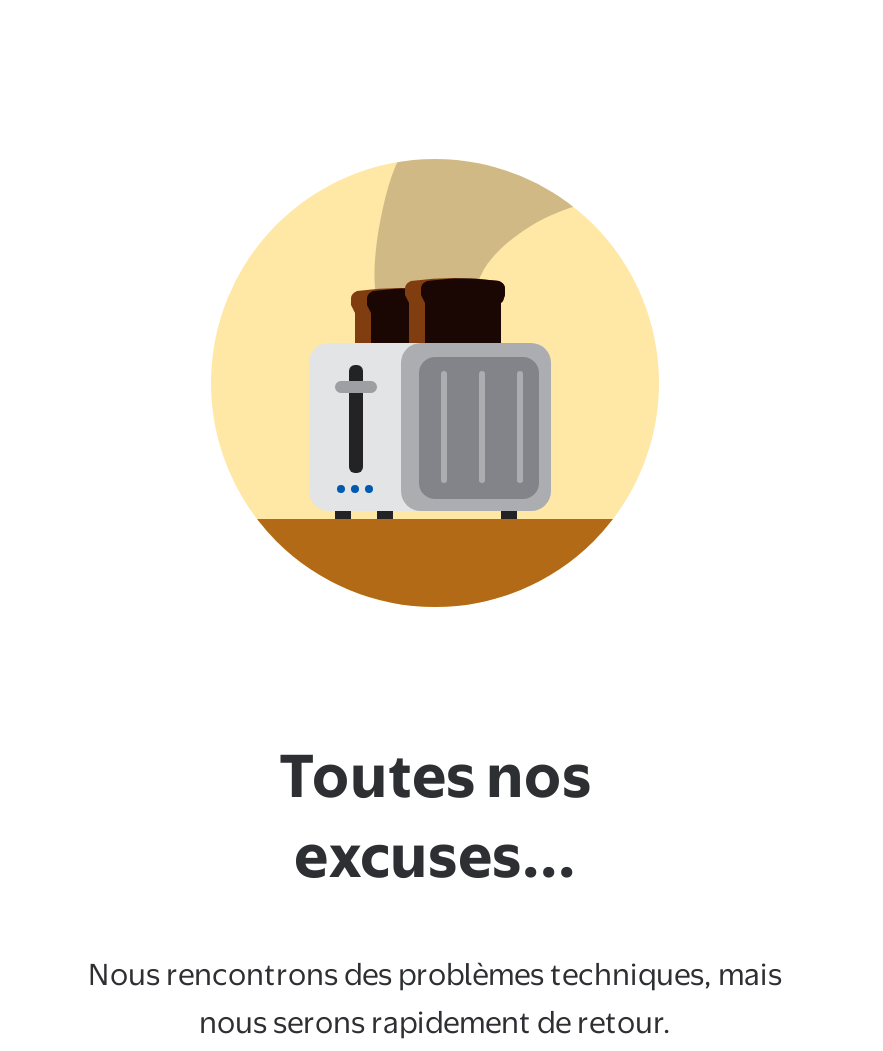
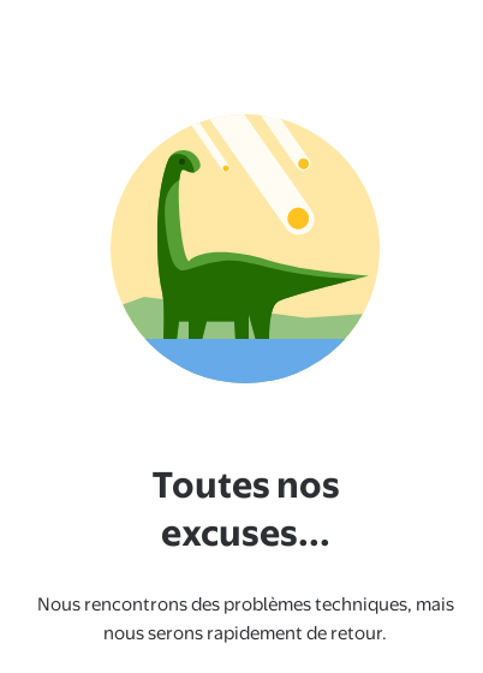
- [image]
+ [image]
